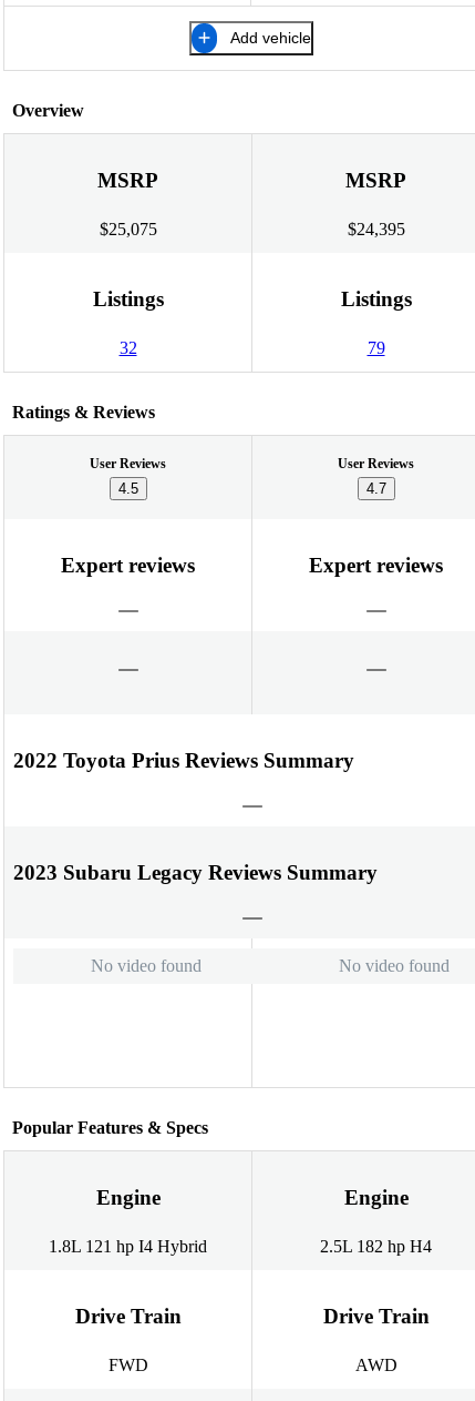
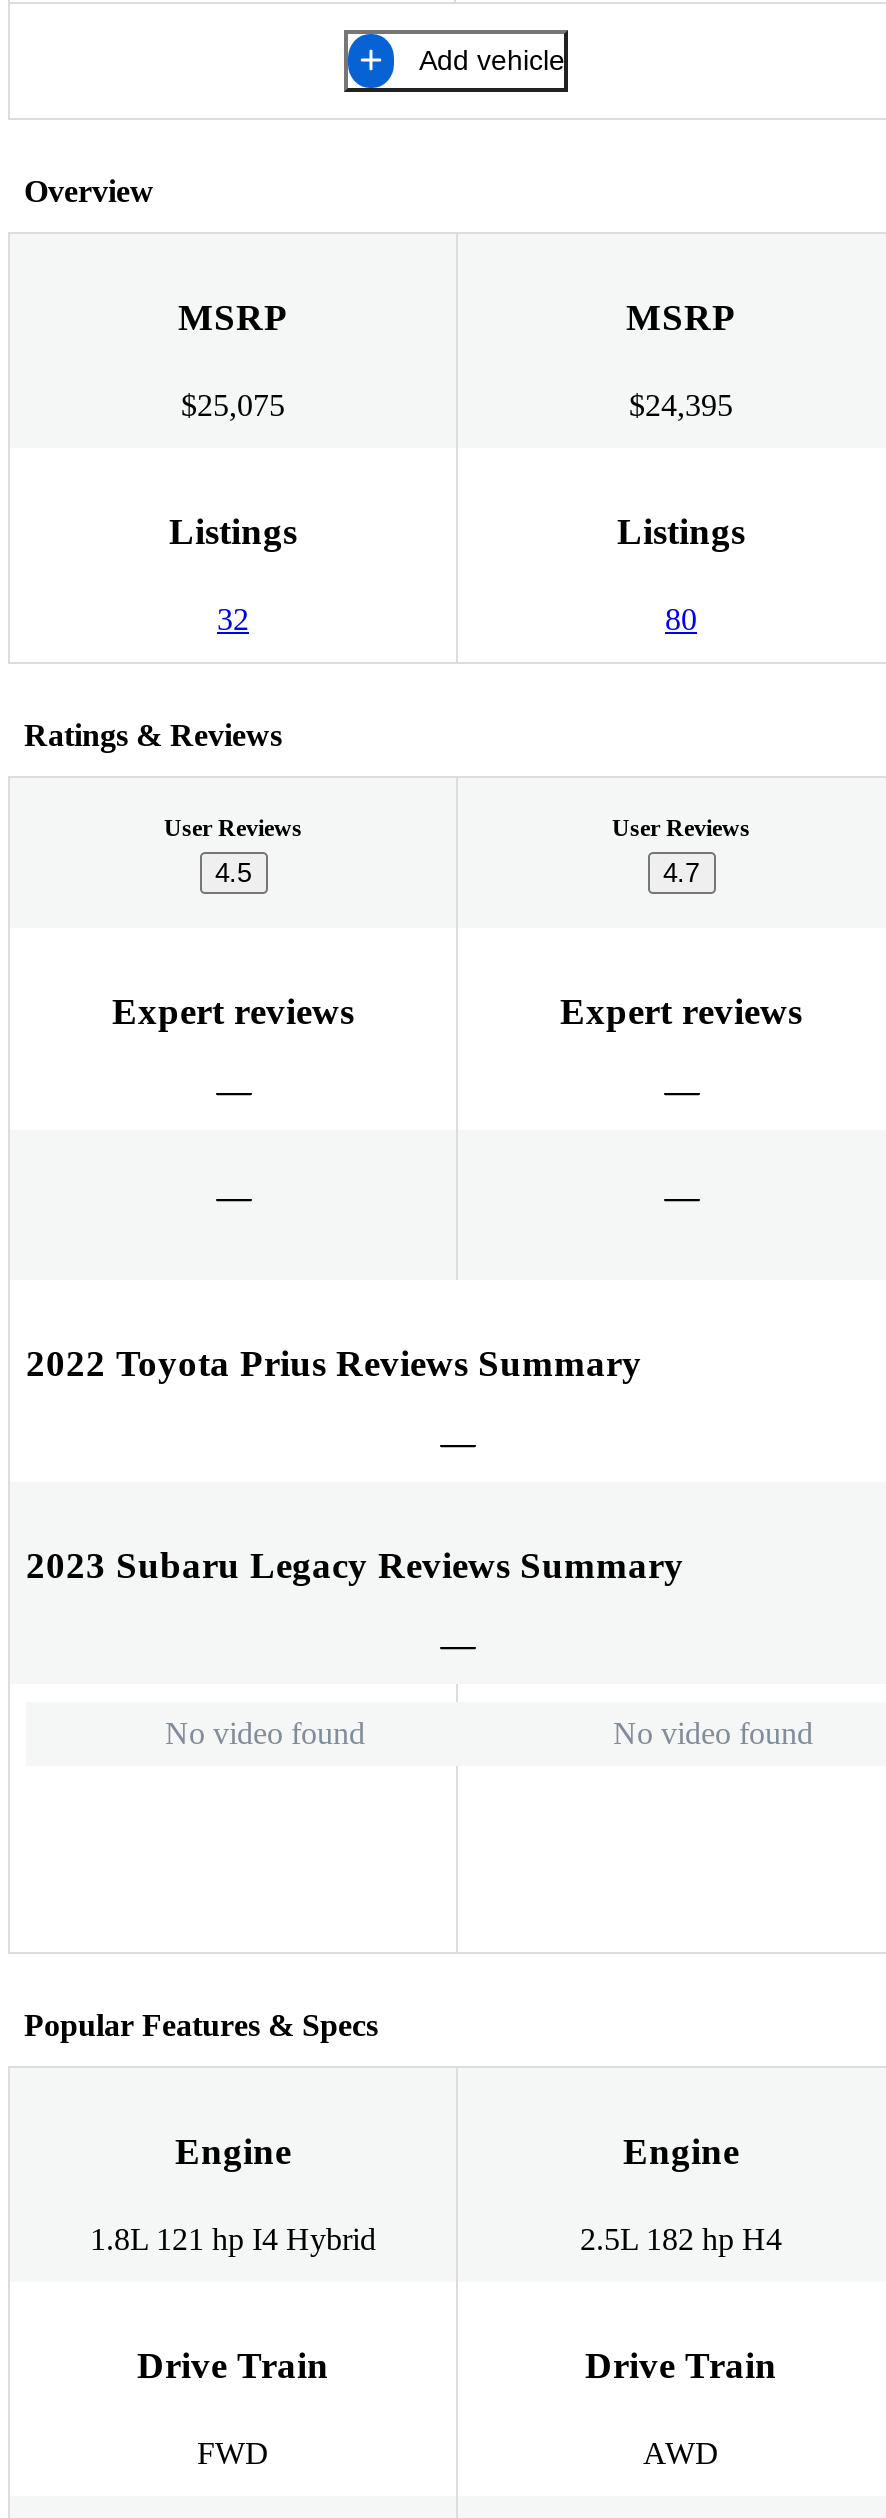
- 79
+ 80
